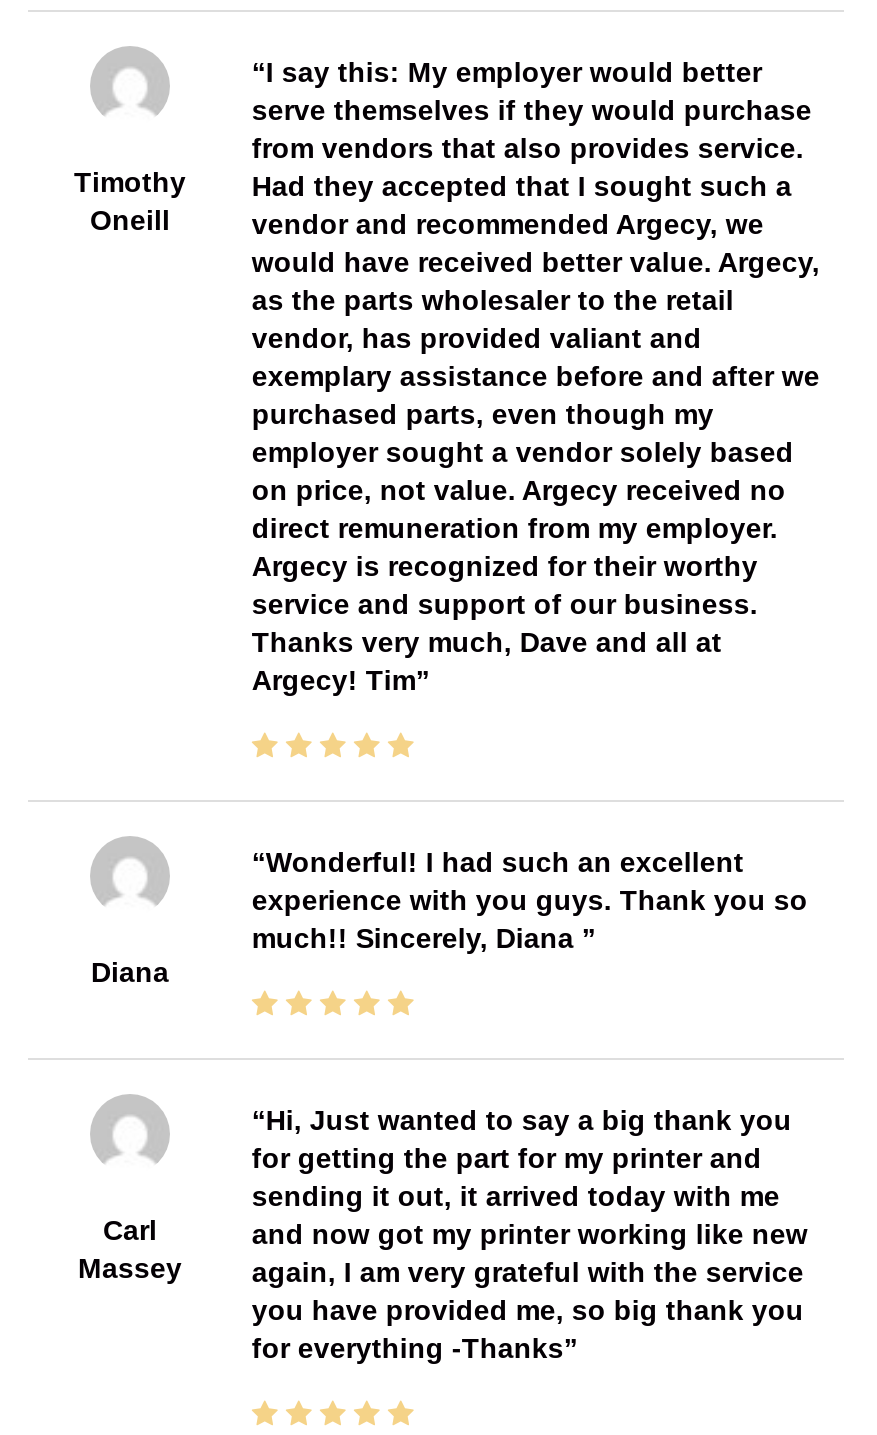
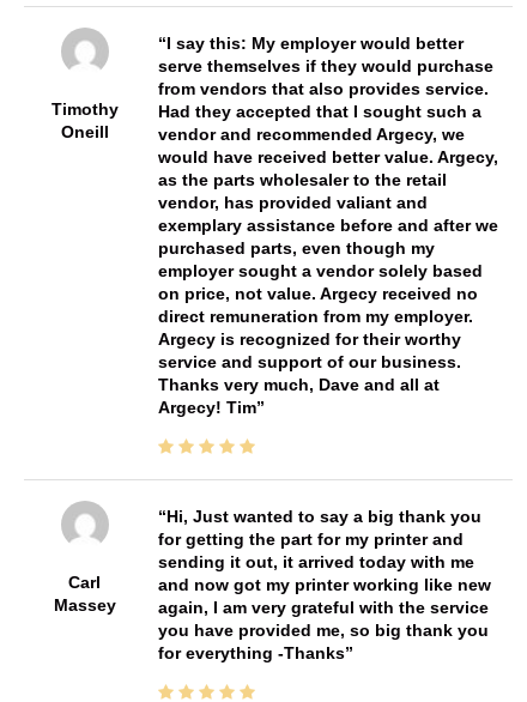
- Wonderful! I had such an excellent
- experience with you guys. Thank you so
- much!! Sincerely, Diana

- Diana
